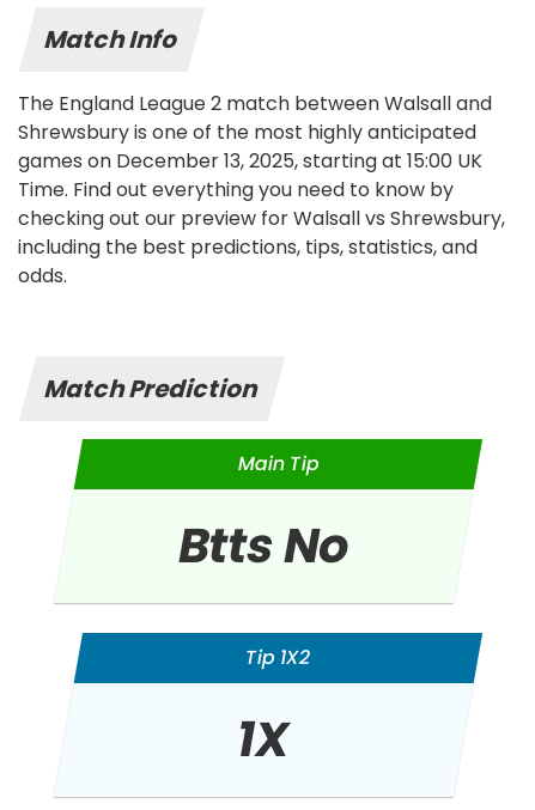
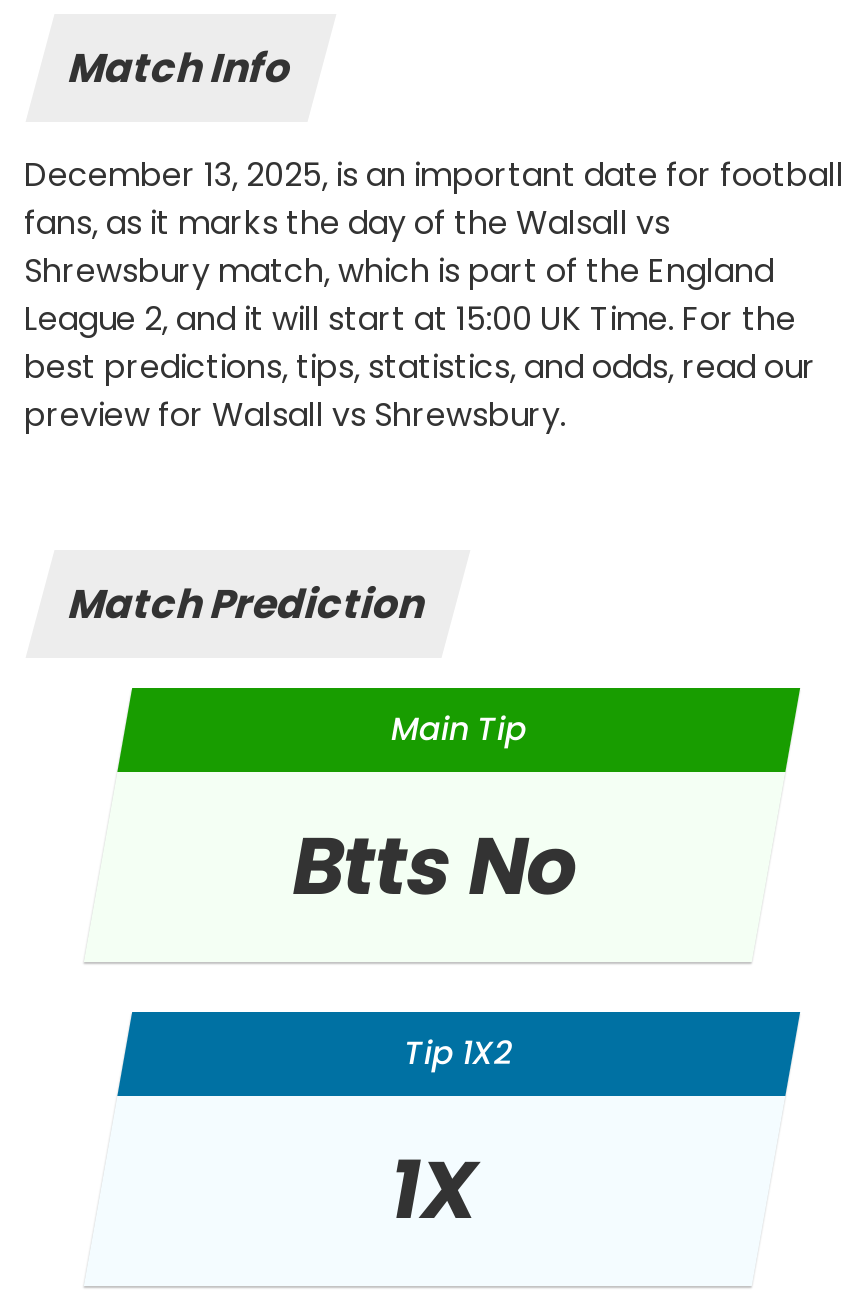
- The England League 2 match between Walsall and
- Shrewsbury is one of the most highly anticipated
- games on December 13, 2025, starting at 15:00 UK
- Time. Find out everything you need to know by
- checking out our preview for Walsall vs Shrewsbury,
- including the best predictions, tips, statistics, and
- odds.
+ December 13, 2025, is an important date for football
+ fans, as it marks the day of the Walsall vs
+ Shrewsbury match, which is part of the England
+ League 2, and it will start at 15:00 UK Time. For the
+ best predictions, tips, statistics, and odds, read our
+ preview for Walsall vs Shrewsbury.
